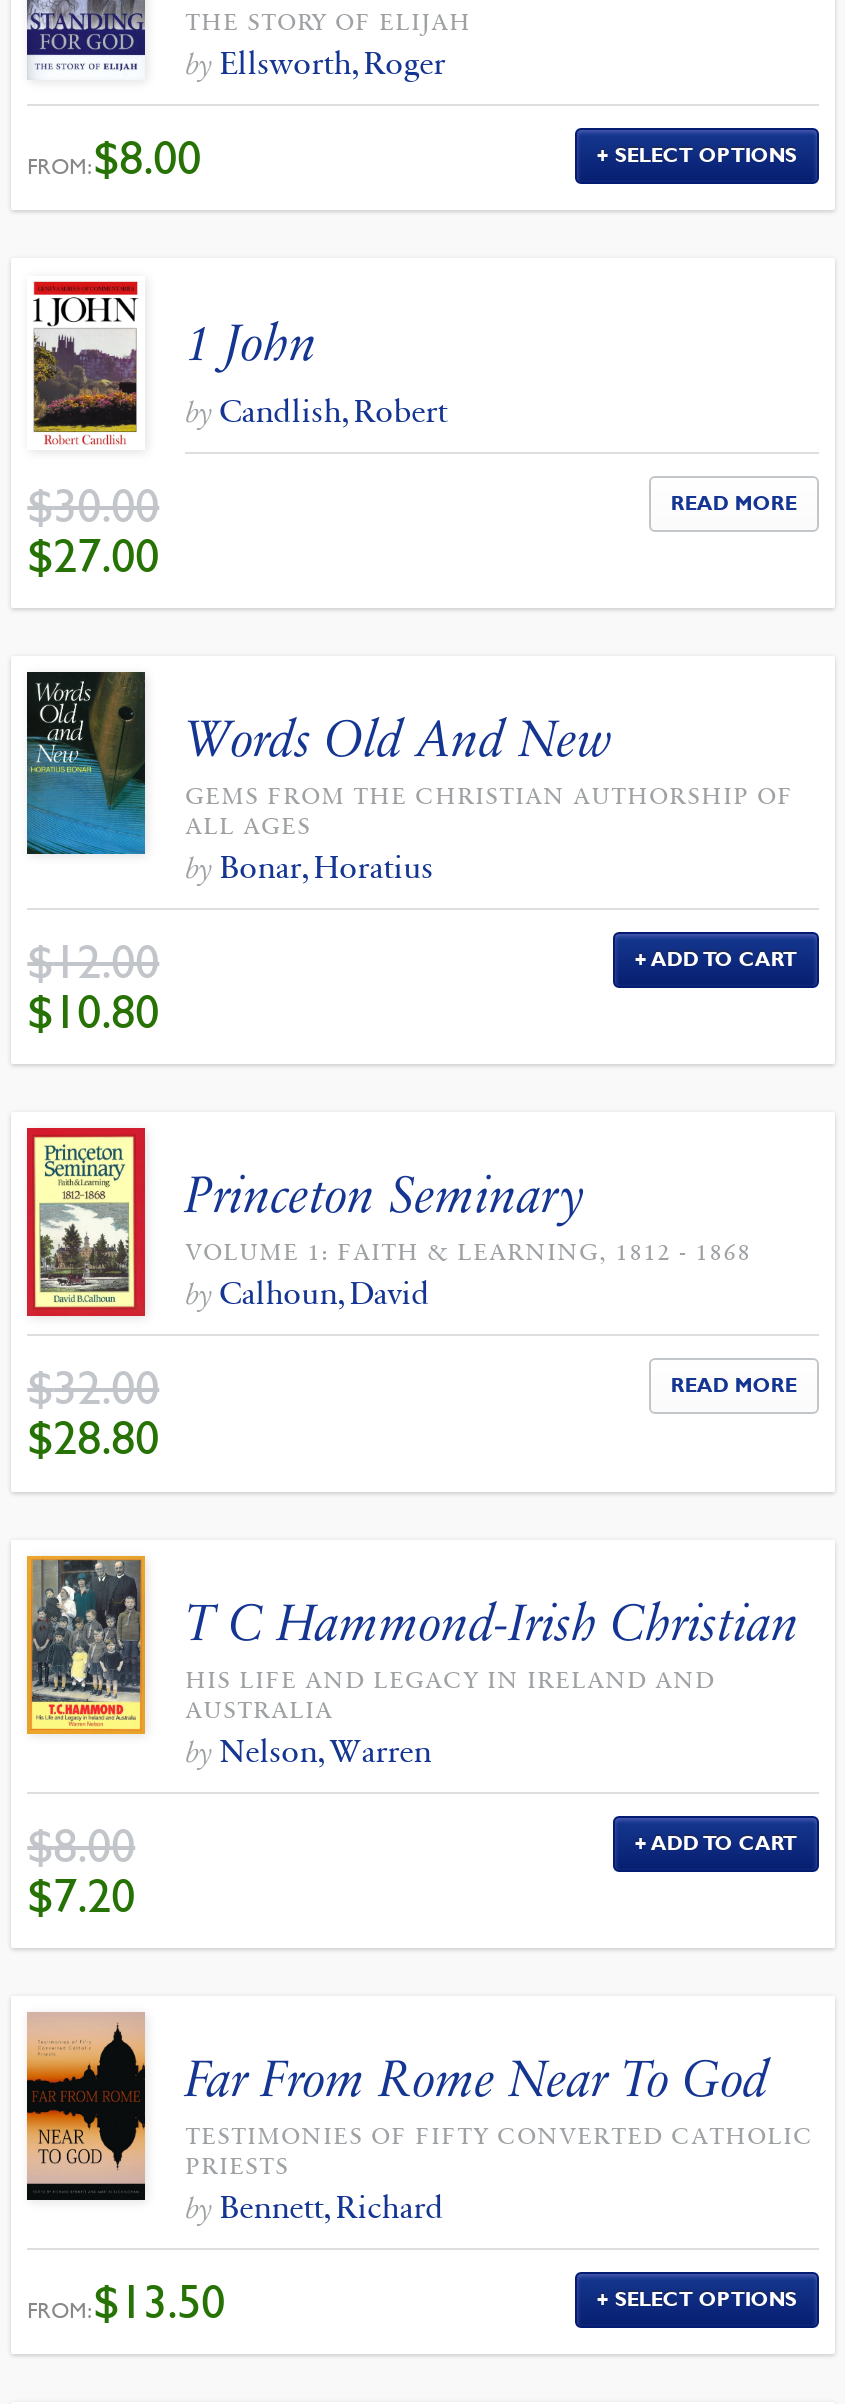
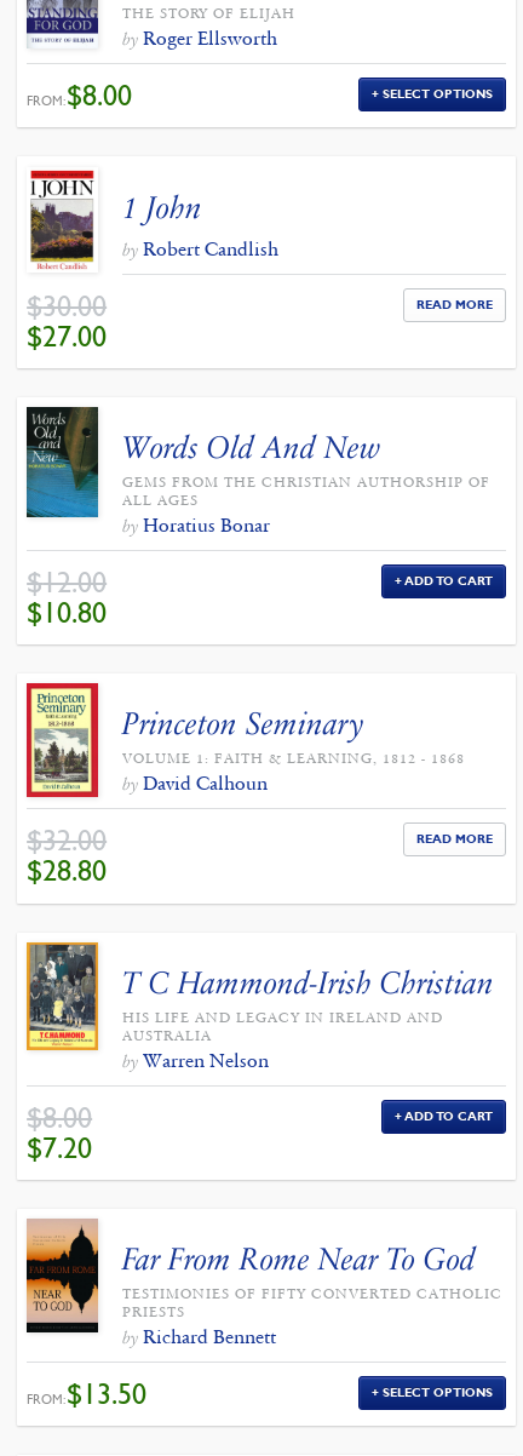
- by Ellsworth, Roger
+ by Roger Ellsworth

- by Candlish, Robert
+ by Robert Candlish

- by Bonar, Horatius
+ by Horatius Bonar

- by Calhoun, David
+ by David Calhoun

- by Nelson, Warren
+ by Warren Nelson

- by Bennett, Richard
+ by Richard Bennett
